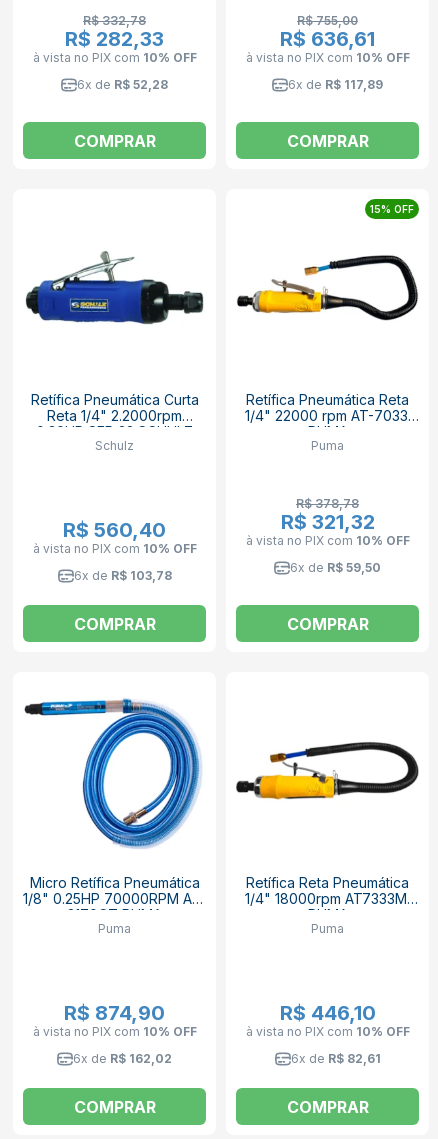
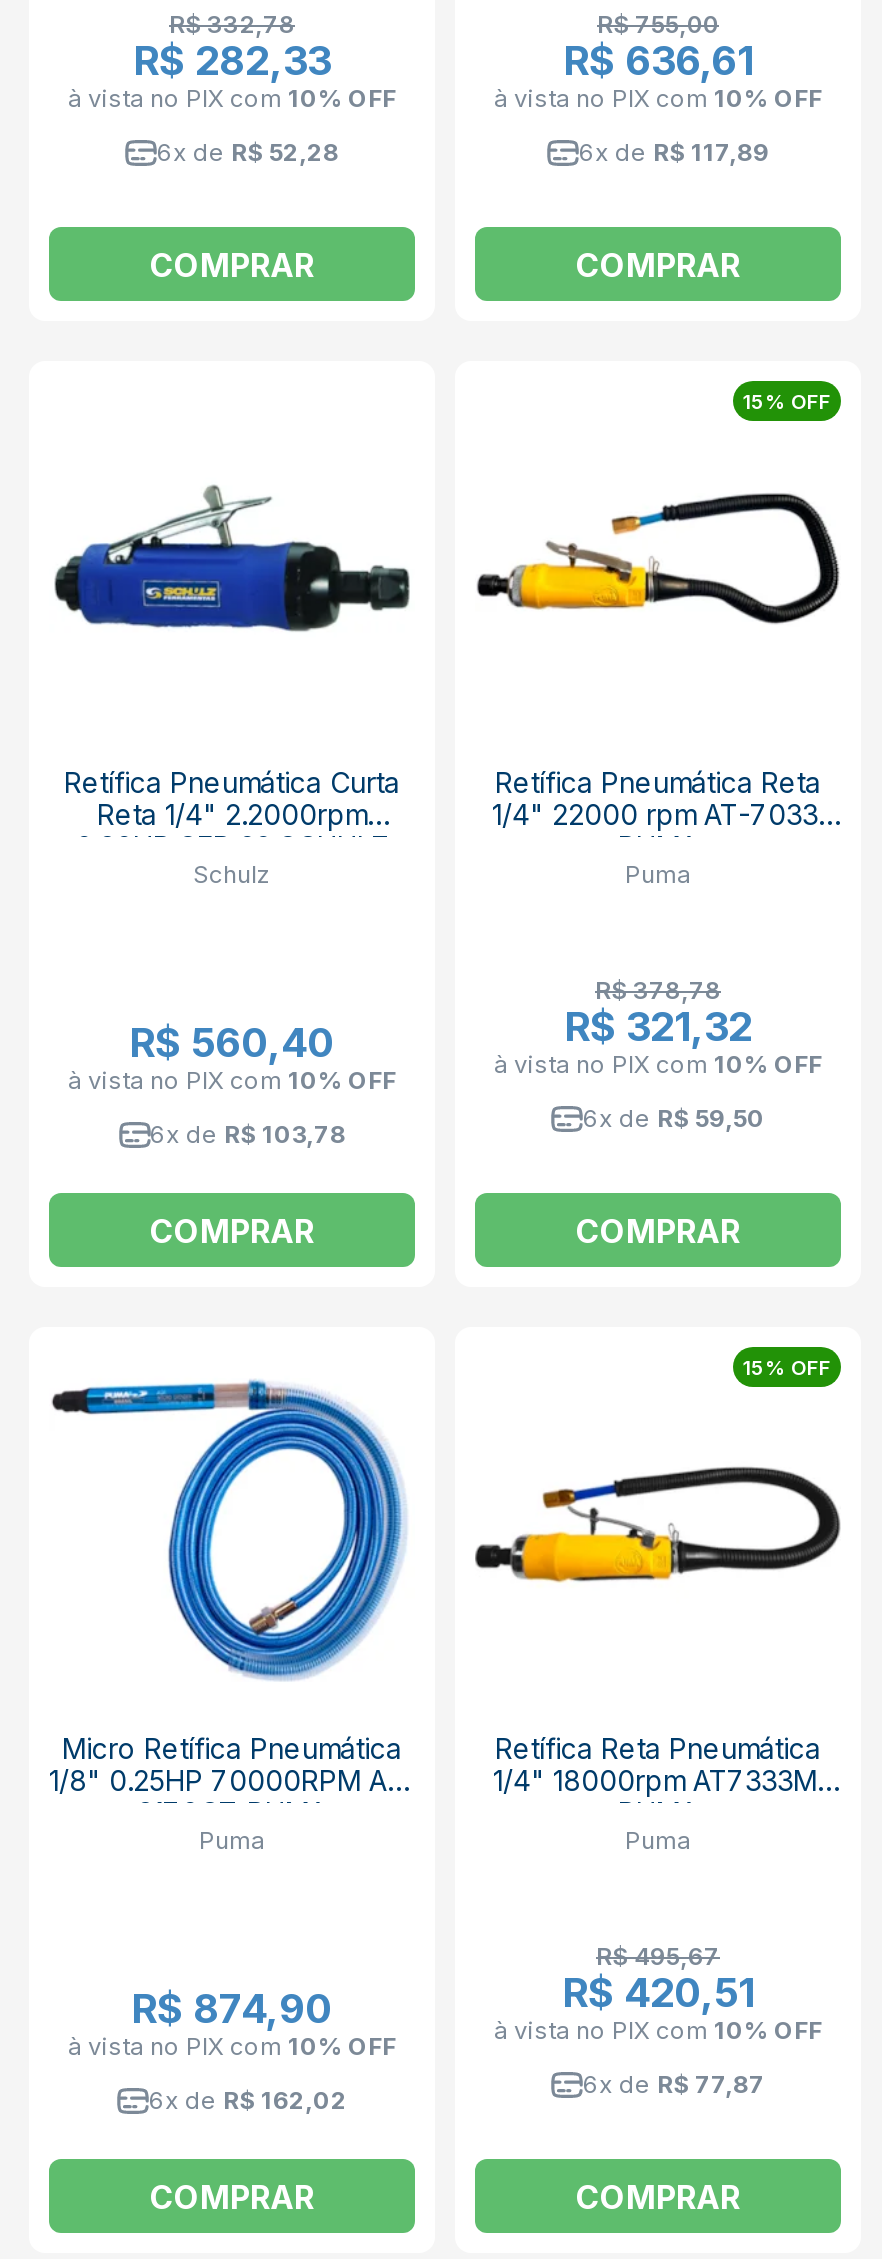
+ 15% OFF

- R$ 446,10
+ R$ 495,67
+ R$ 420,51

- 6x de R$ 82,61
+ 6x de R$ 77,87
